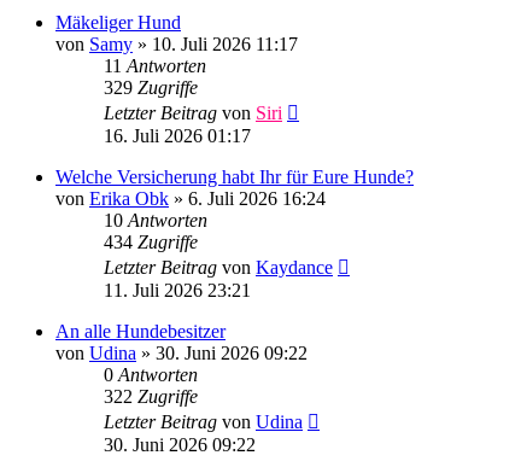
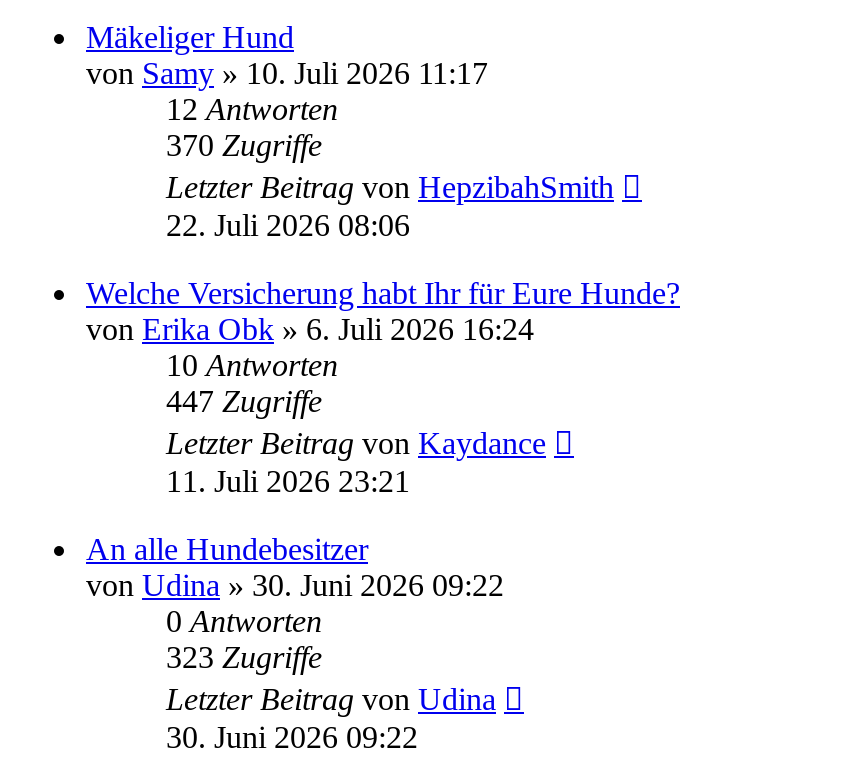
- 11Antworten
+ 12Antworten

- 329 Zugriffe
+ 370 Zugriffe

- Letzter Beitrag von Siri
+ Letzter Beitrag von HepzibahSmith

- 16. Juli 2026 01:17
+ 22. Juli 2026 08:06

- 434 Zugriffe
+ 447 Zugriffe

- 322 Zugriffe
+ 323 Zugriffe
